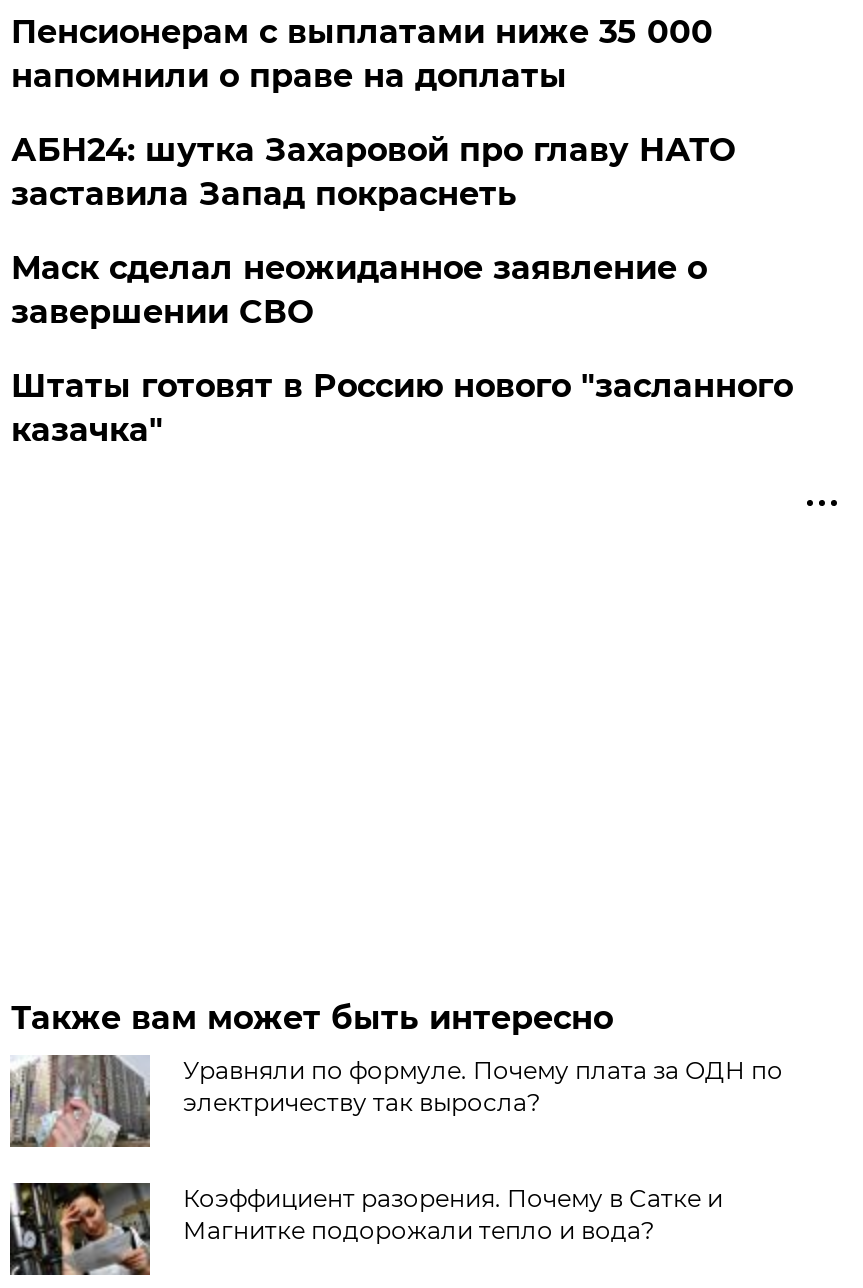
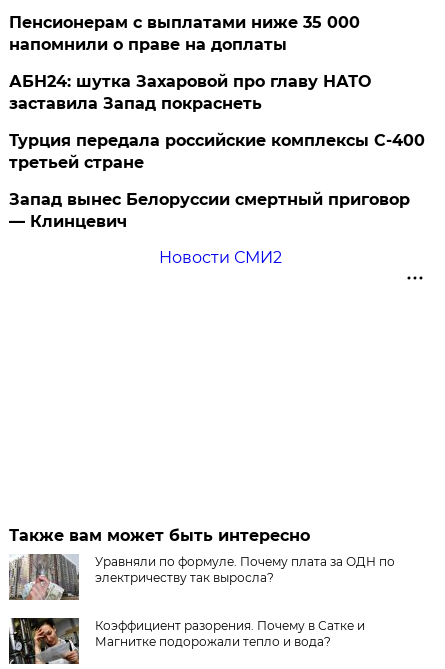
- Маск сделал неожиданное заявление о
- завершении СВО
- Штаты готовят в Россию нового "засланного
- казачка"
+ Турция передала российские комплексы С-400
+ третьей стране
+ Запад вынес Белоруссии смертный приговор
+ — Клинцевич
+ Новости СМИ2
